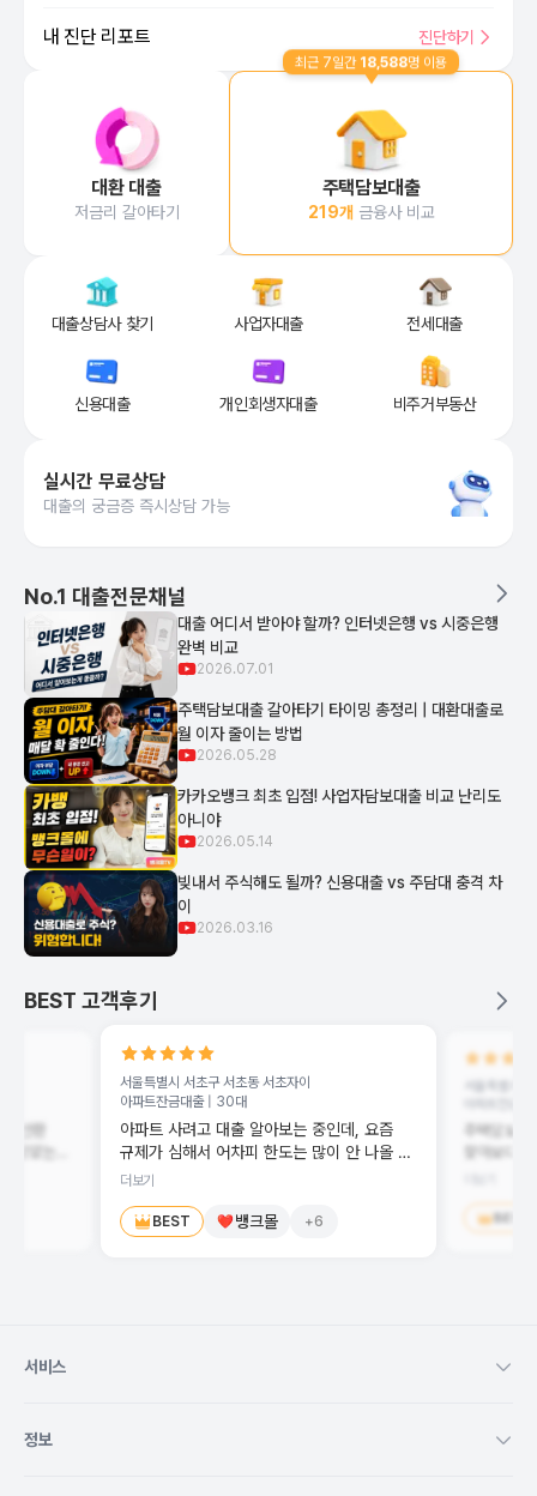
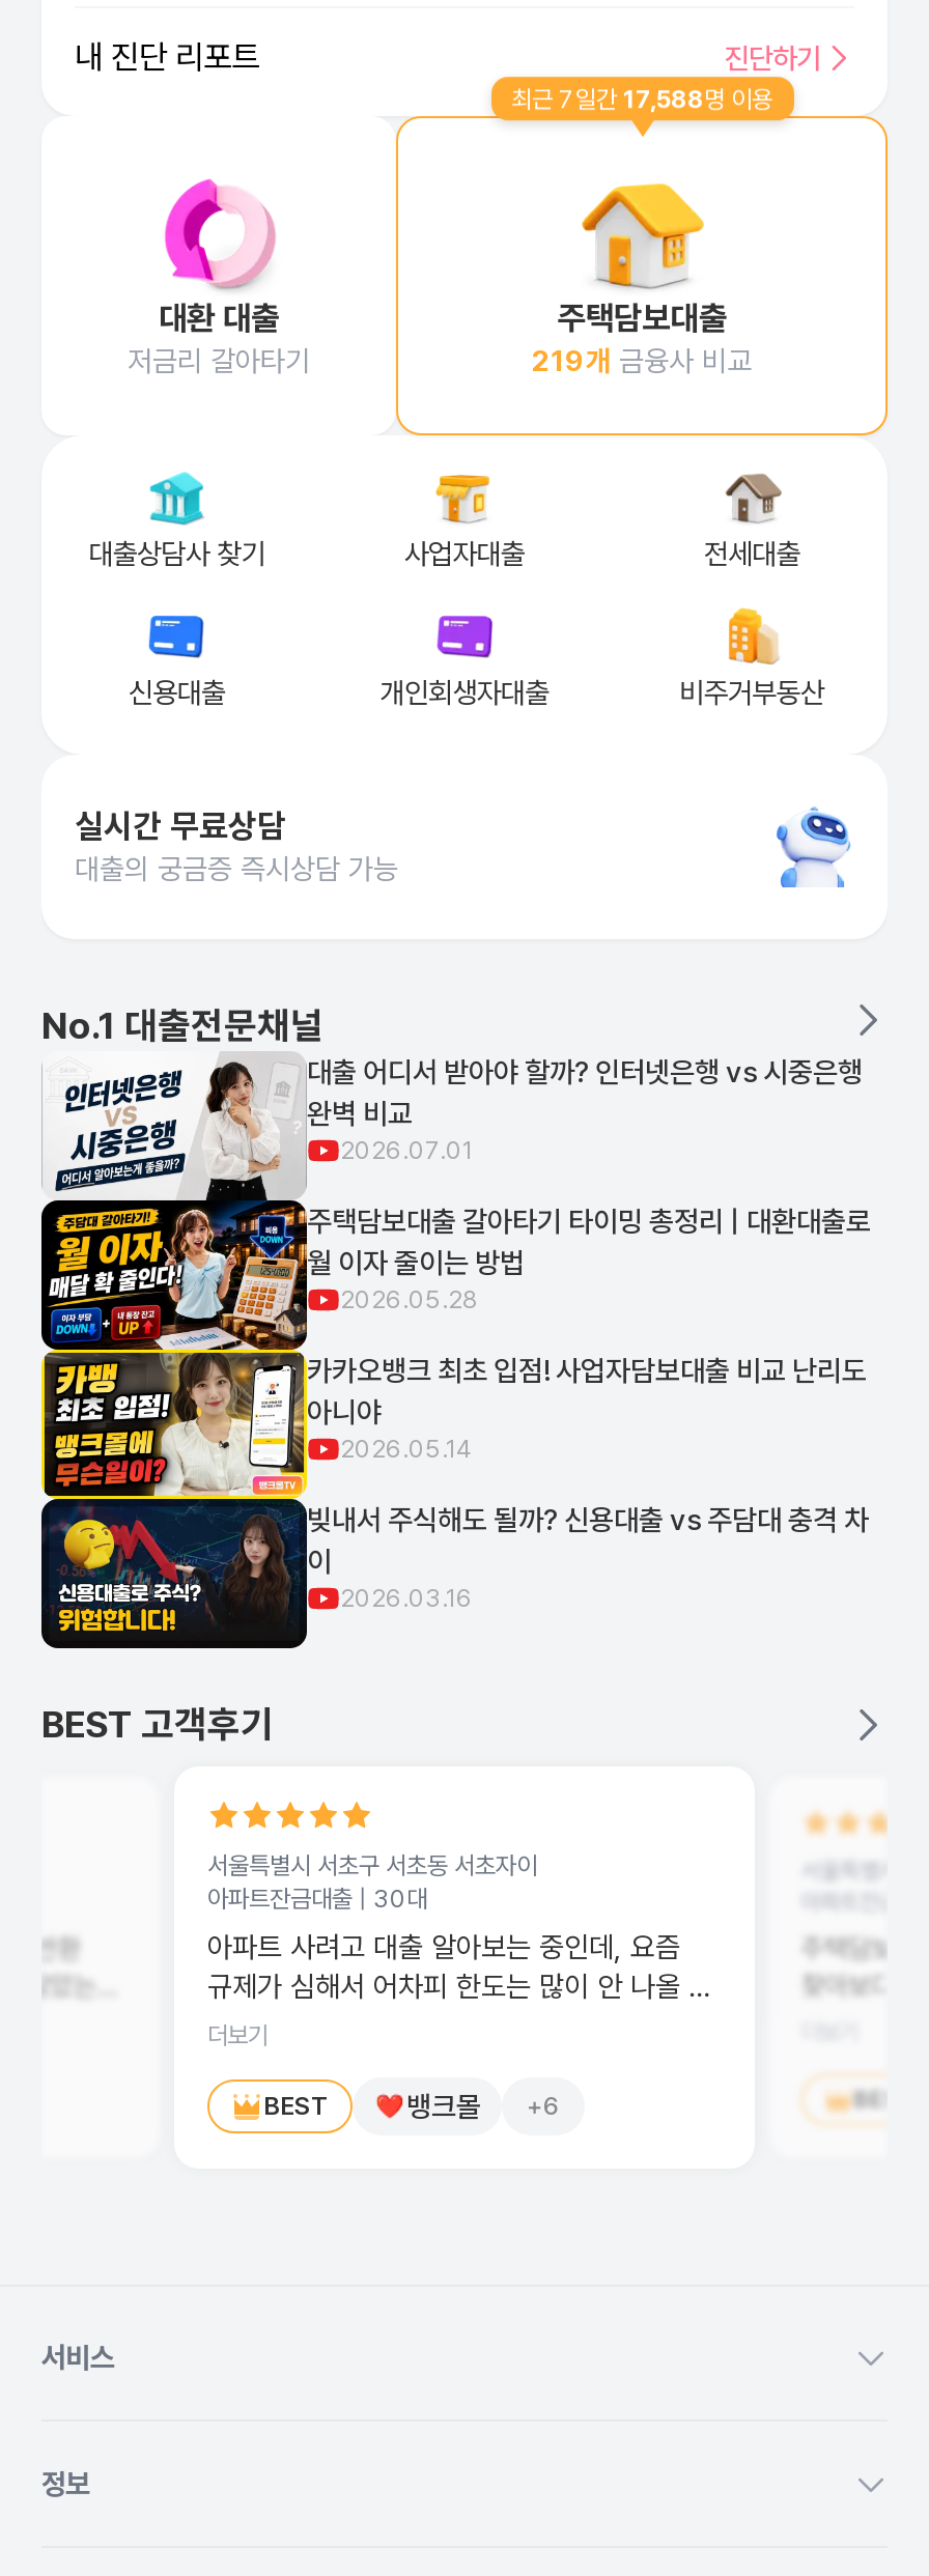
- 최근 7일간 18,588명 이용
+ 최근 7일간 17,588명 이용
